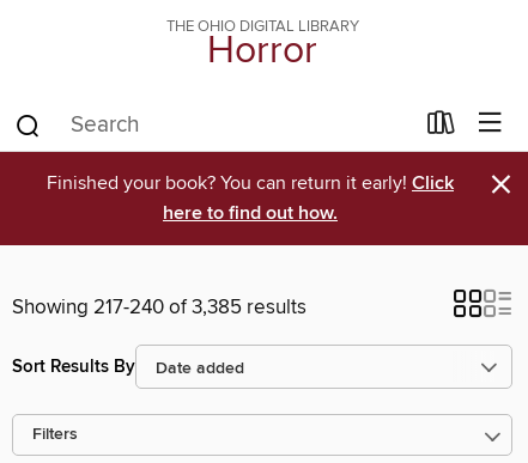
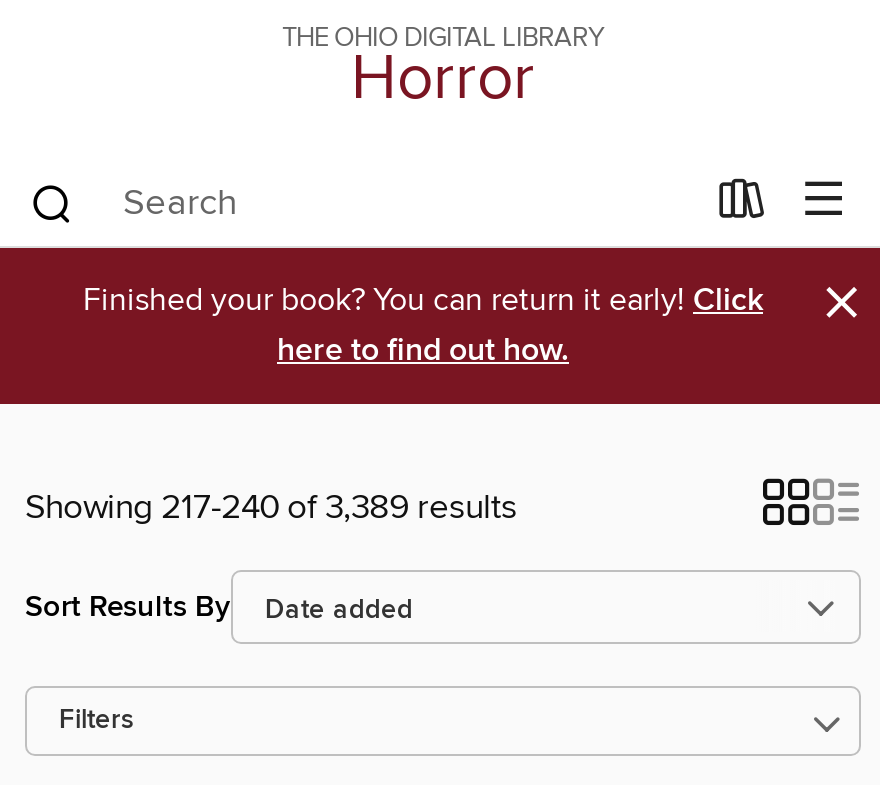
- Showing 217-240 of 3,385 results
+ Showing 217-240 of 3,389 results
